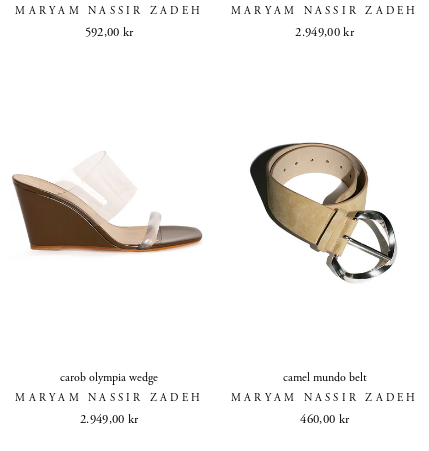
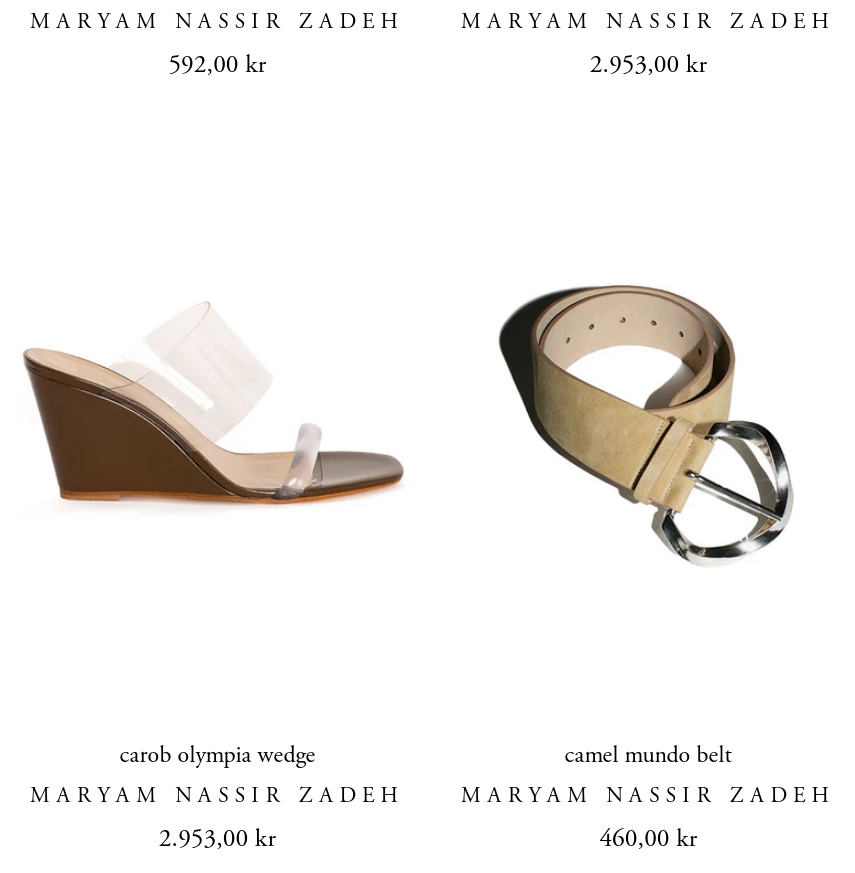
- 2.949,00 kr
+ 2.953,00 kr

- 2.949,00 kr
+ 2.953,00 kr
